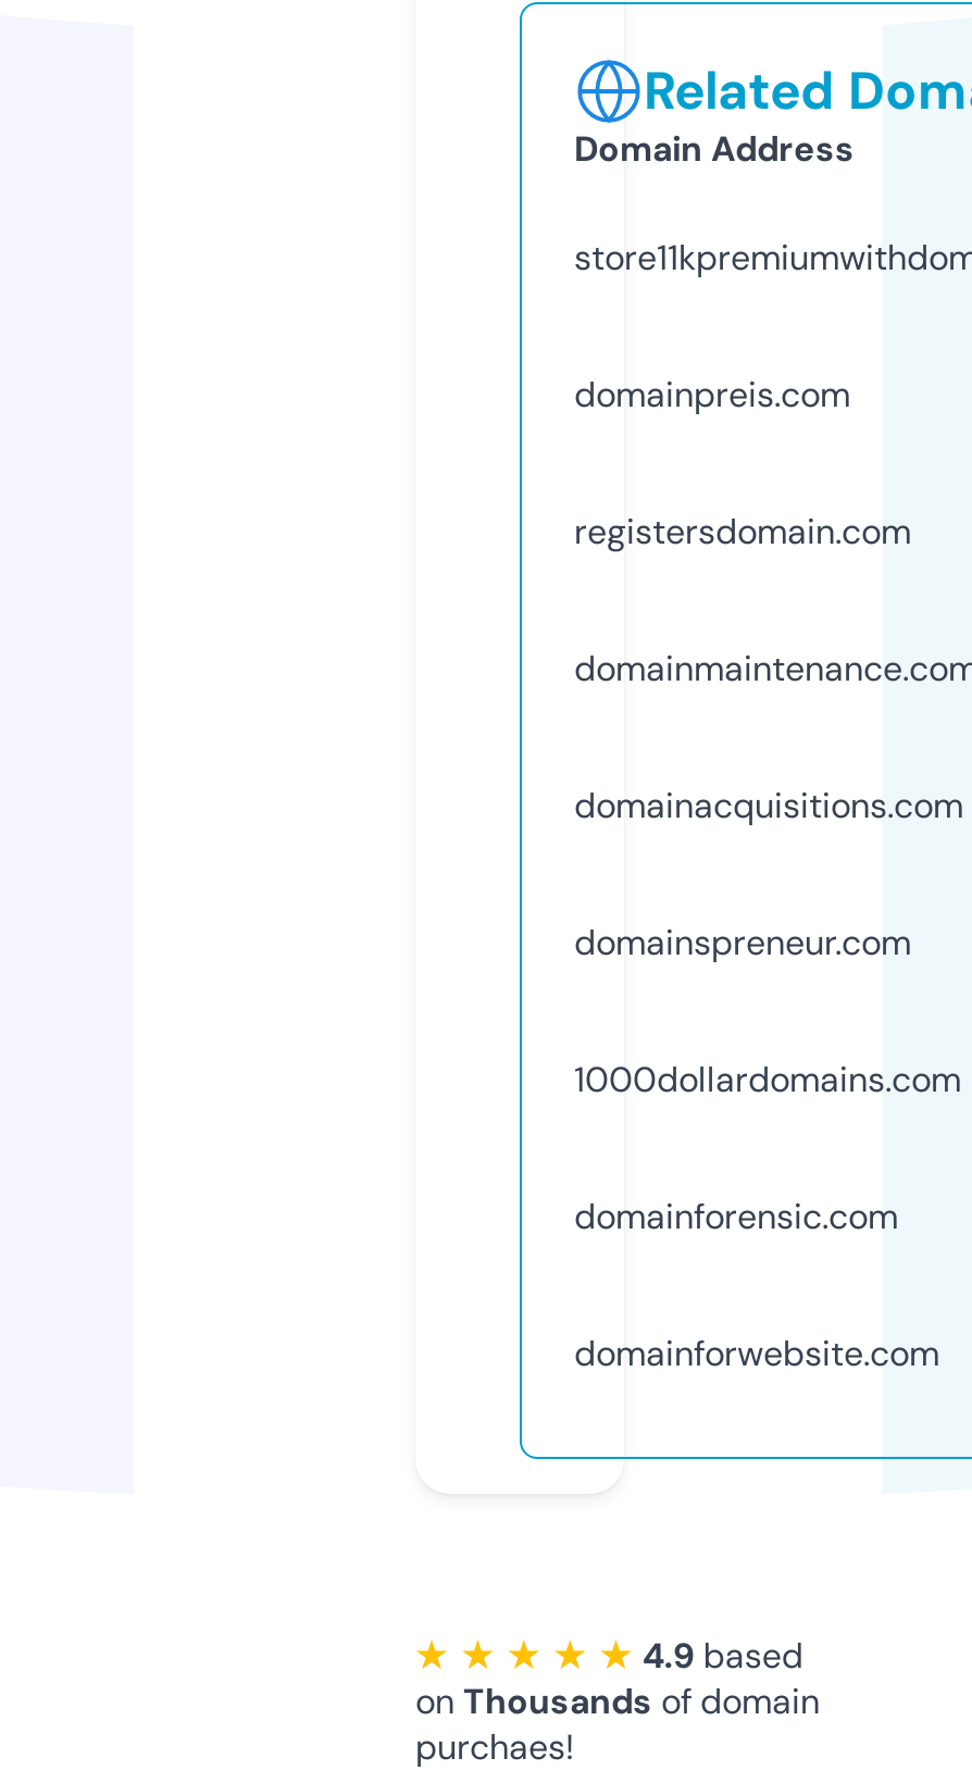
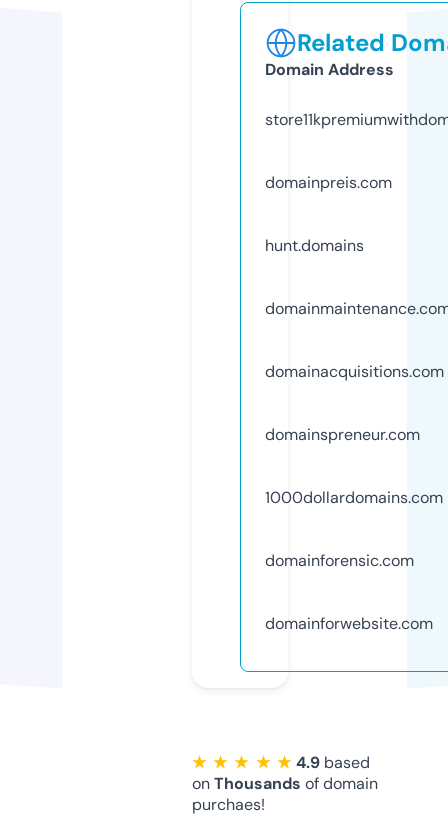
- registersdomain.com
+ hunt.domains
